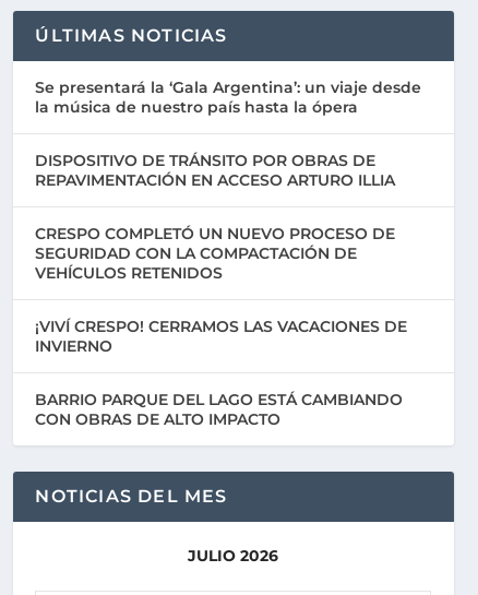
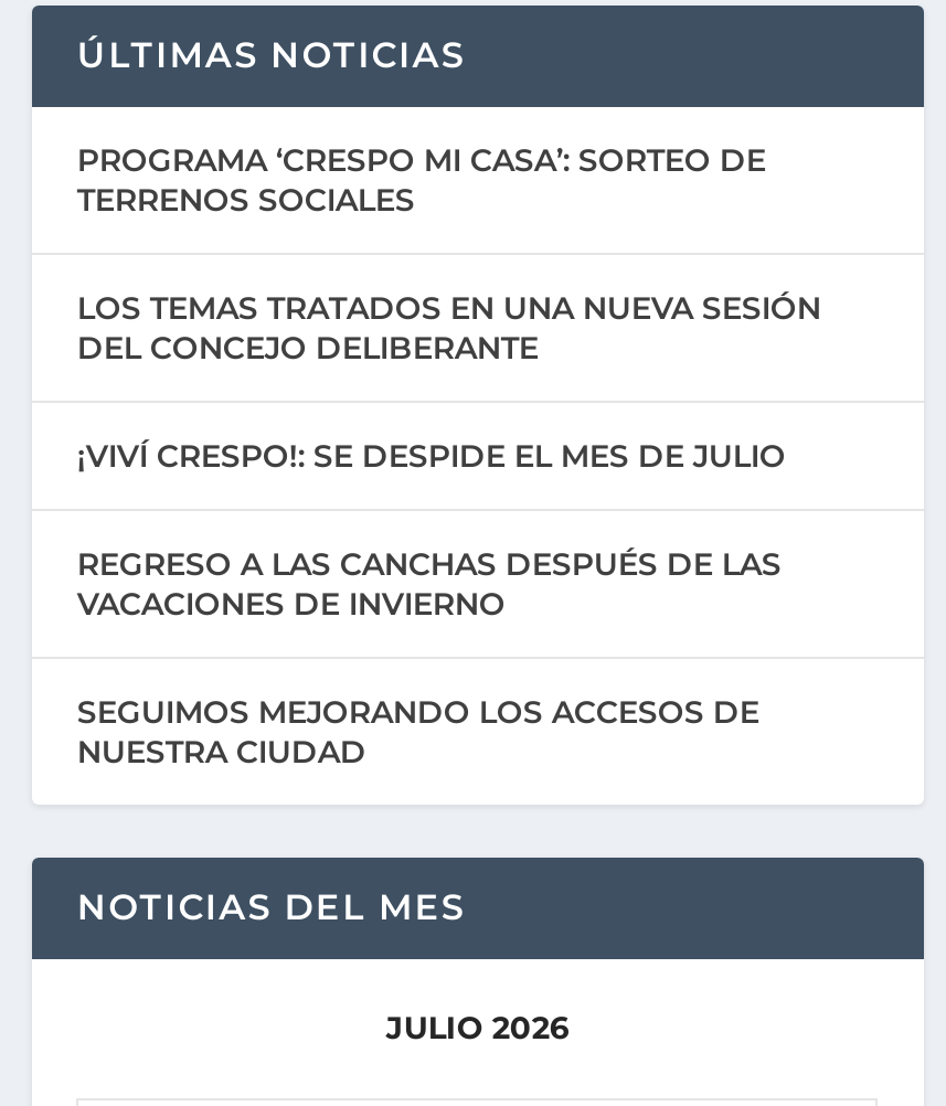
- Se presentará la ‘Gala Argentina’: un viaje desde
- la música de nuestro país hasta la ópera
+ PROGRAMA ‘CRESPO MI CASA’: SORTEO DE
+ TERRENOS SOCIALES

- DISPOSITIVO DE TRÁNSITO POR OBRAS DE
- REPAVIMENTACIÓN EN ACCESO ARTURO ILLIA
+ LOS TEMAS TRATADOS EN UNA NUEVA SESIÓN
+ DEL CONCEJO DELIBERANTE

- CRESPO COMPLETÓ UN NUEVO PROCESO DE
- SEGURIDAD CON LA COMPACTACIÓN DE
- VEHÍCULOS RETENIDOS
+ ¡VIVÍ CRESPO!: SE DESPIDE EL MES DE JULIO

- ¡VIVÍ CRESPO! CERRAMOS LAS VACACIONES DE
- INVIERNO
+ REGRESO A LAS CANCHAS DESPUÉS DE LAS
+ VACACIONES DE INVIERNO

- BARRIO PARQUE DEL LAGO ESTÁ CAMBIANDO
- CON OBRAS DE ALTO IMPACTO
+ SEGUIMOS MEJORANDO LOS ACCESOS DE
+ NUESTRA CIUDAD
